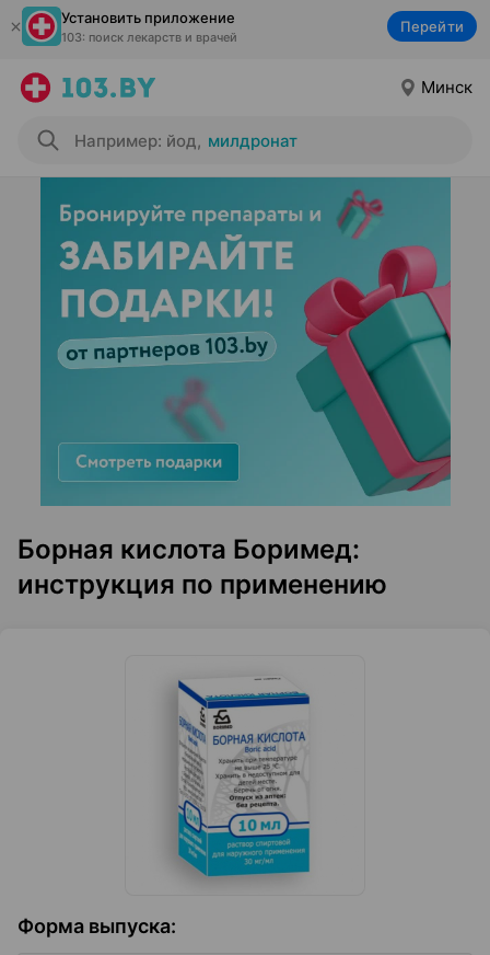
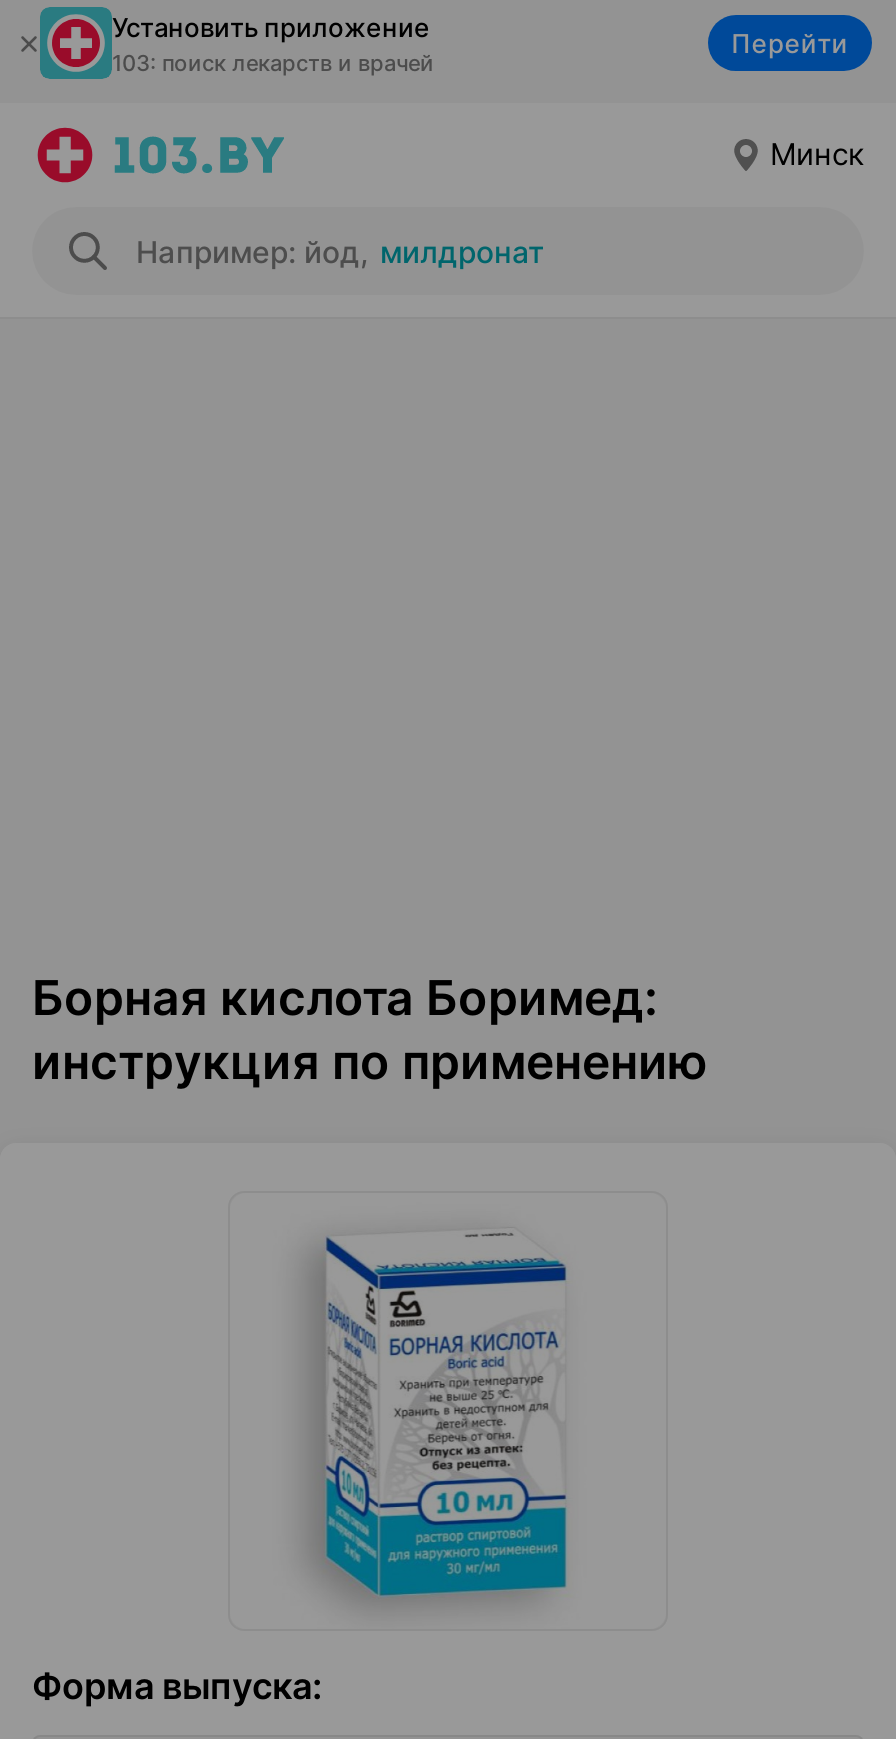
- [image]
